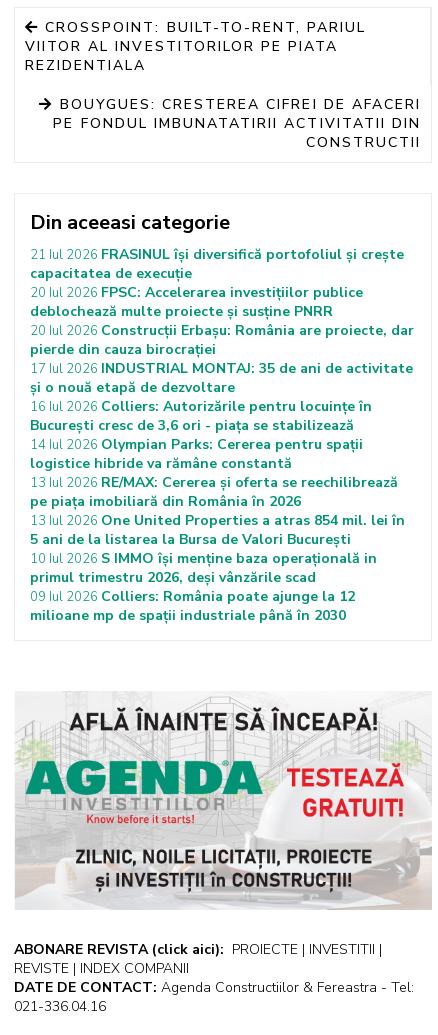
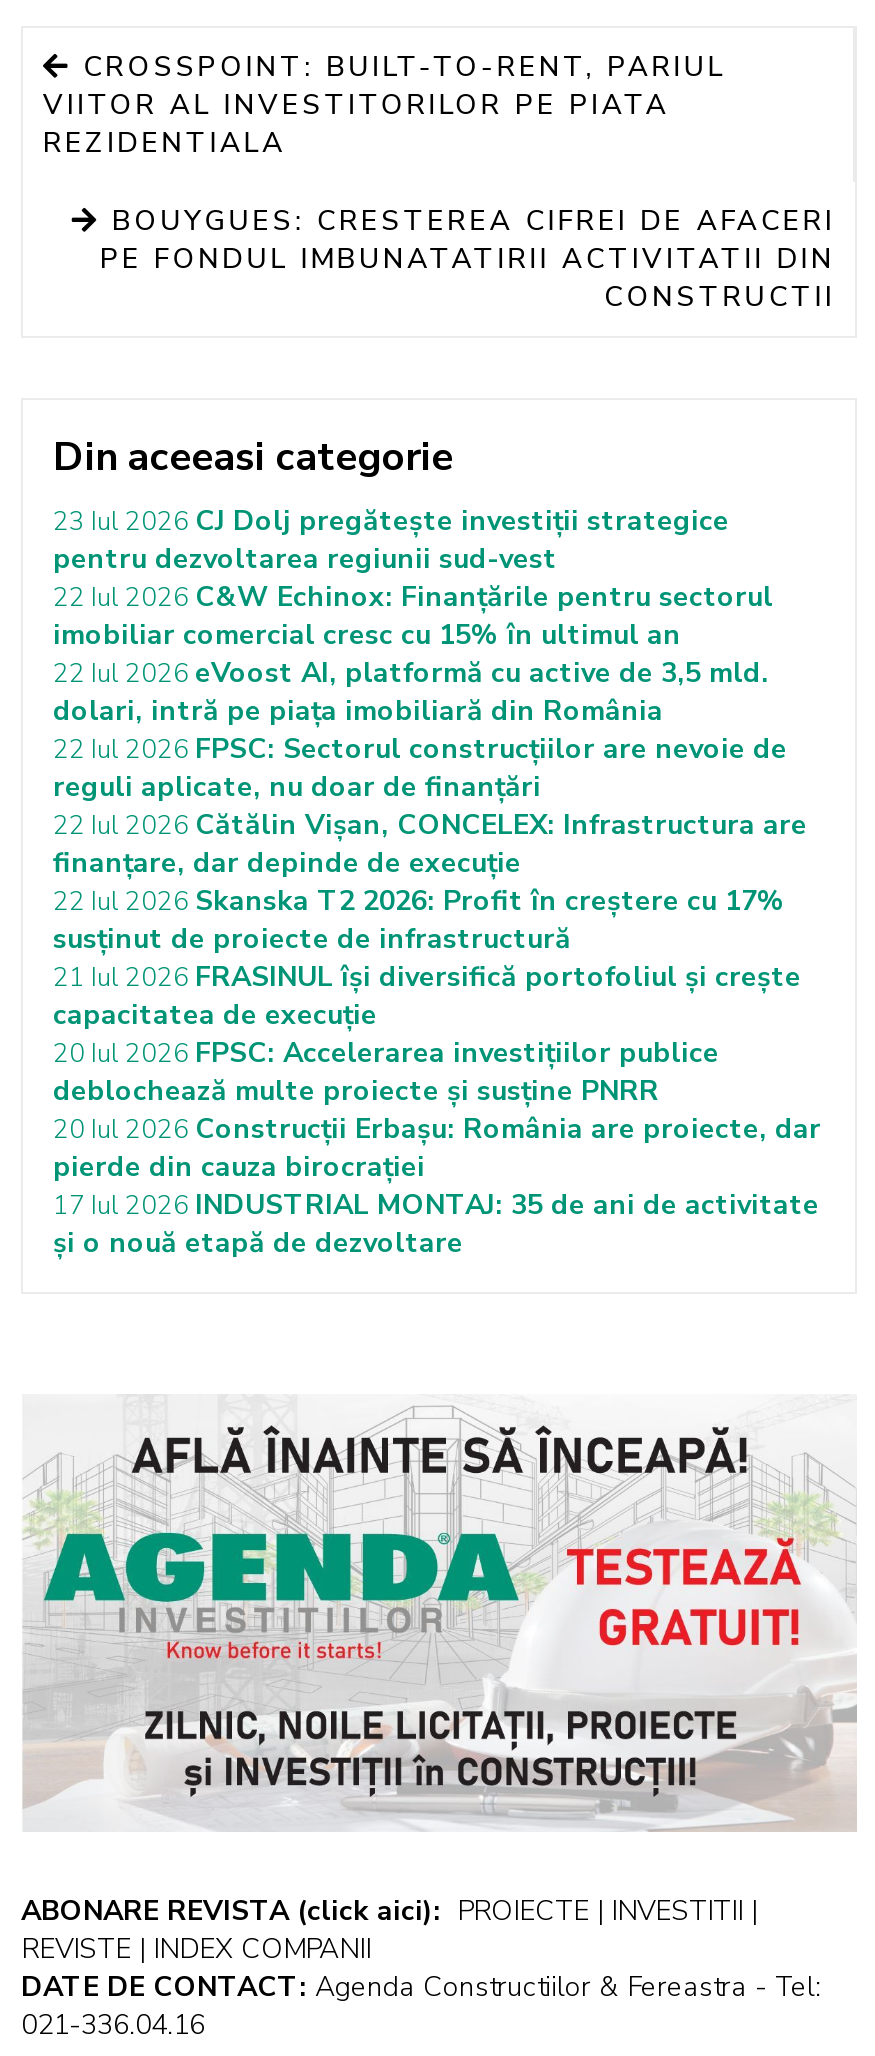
+ 23 Iul 2026 CJ Dolj pregătește investiții strategice
+ pentru dezvoltarea regiunii sud-vest
+ 22 Iul 2026 C&W Echinox: Finanțările pentru sectorul
+ imobiliar comercial cresc cu 15% în ultimul an
+ 22 Iul 2026 eVoost AI, platformă cu active de 3,5 mld.
+ dolari, intră pe piața imobiliară din România
+ 22 Iul 2026 FPSC: Sectorul construcțiilor are nevoie de
+ reguli aplicate, nu doar de finanțări
+ 22 Iul 2026 Cătălin Vișan, CONCELEX: Infrastructura are
+ finanțare, dar depinde de execuție
+ 22 Iul 2026 Skanska T2 2026: Profit în creștere cu 17%
+ susținut de proiecte de infrastructură

moved down: 21 Iul 2026 FRASINUL își diversifică portofoliul și crește | capacitatea de execuție | 20 Iul 2026 FPSC: Accelerarea investițiilor publice | deblochează multe proiecte și susține PNRR | 20 Iul 2026 Construcții Erbașu: România are proiecte, dar | pierde din cauza birocrației | 17 Iul 2026 INDUSTRIAL MONTAJ: 35 de ani de activitate | și o nouă etapă de dezvoltare

- 16 Iul 2026 Colliers: Autorizările pentru locuințe în
- București cresc de 3,6 ori - piața se stabilizează
- 14 Iul 2026 Olympian Parks: Cererea pentru spații
- logistice hibride va rămâne constantă
- 13 Iul 2026 RE/MAX: Cererea și oferta se reechilibrează
- pe piața imobiliară din România în 2026
- 13 Iul 2026 One United Properties a atras 854 mil. lei în
- 5 ani de la listarea la Bursa de Valori București
- 10 Iul 2026 S IMMO își menține baza operațională in
- primul trimestru 2026, deși vânzările scad
- 09 Iul 2026 Colliers: România poate ajunge la 12
- milioane mp de spații industriale până în 2030
